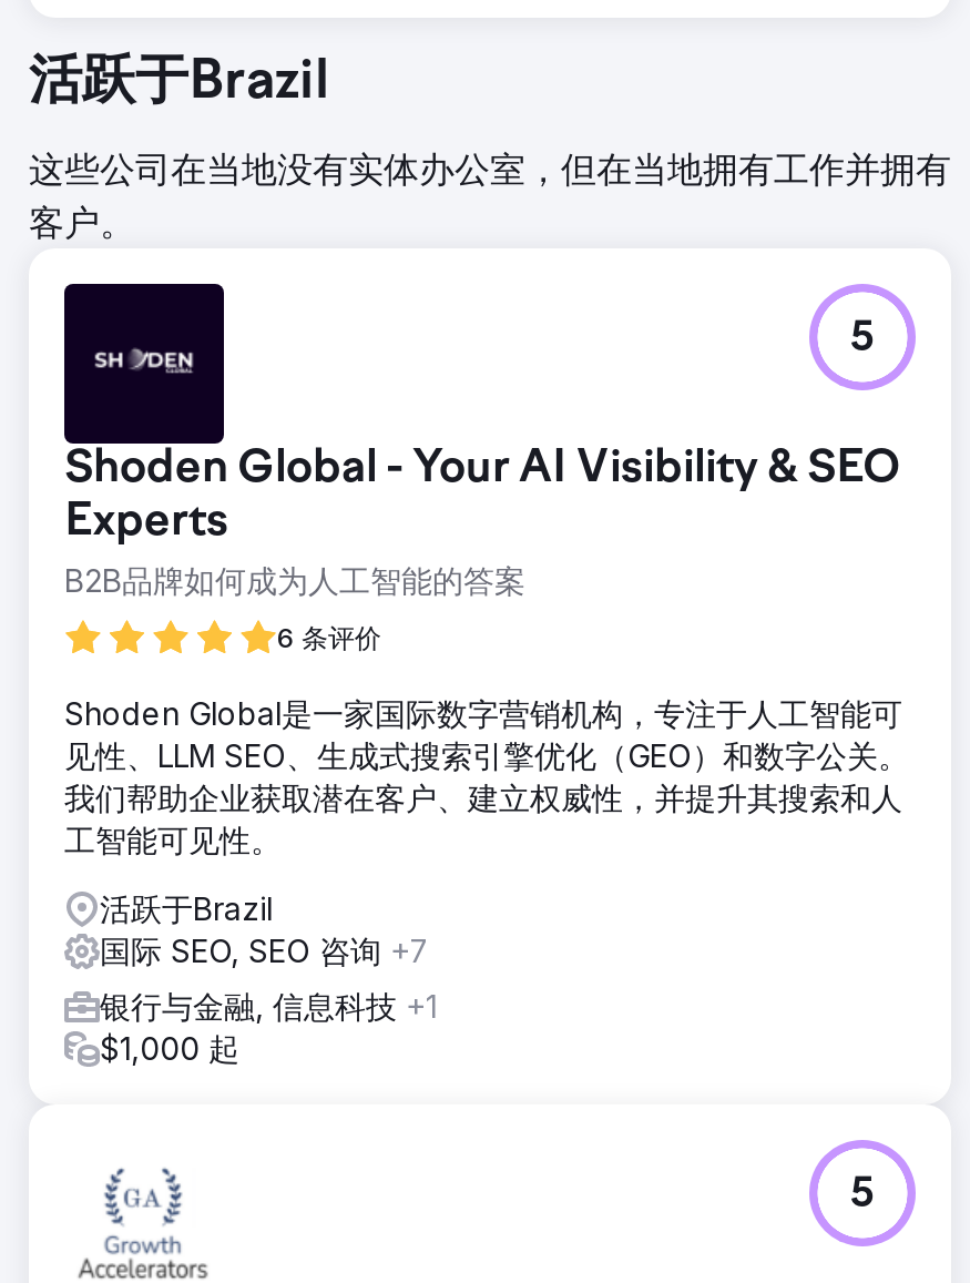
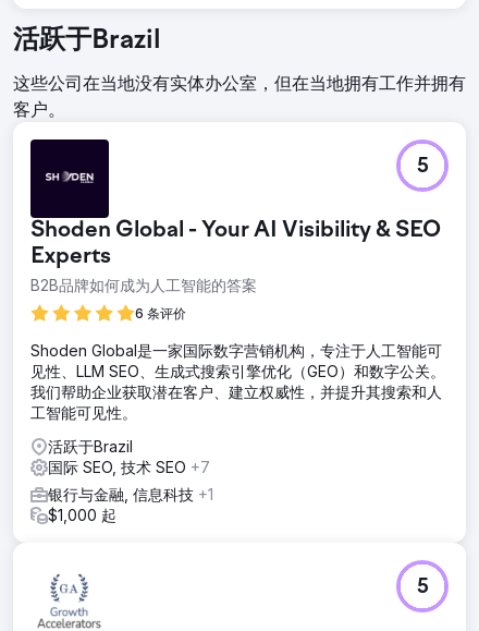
- 国际 SEO, SEO 咨询+7
+ 国际 SEO, 技术 SEO +7
